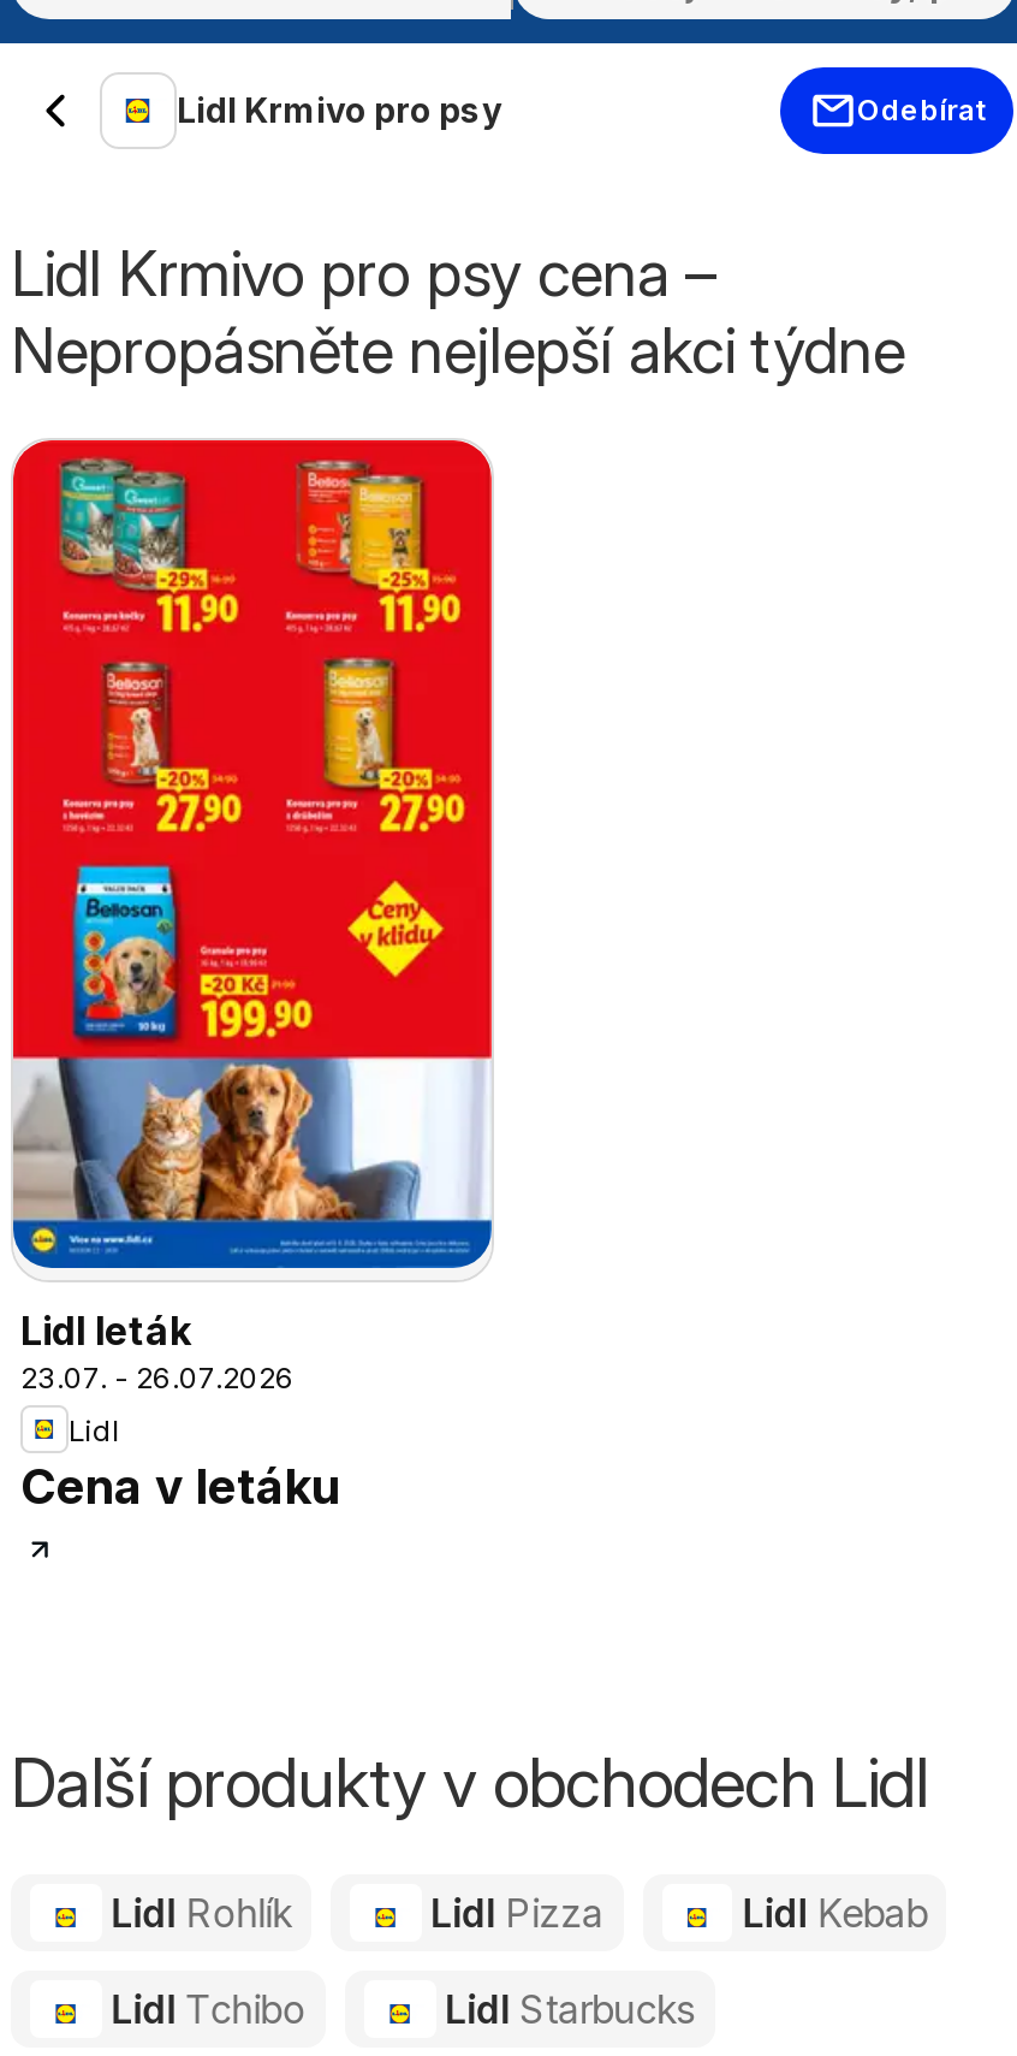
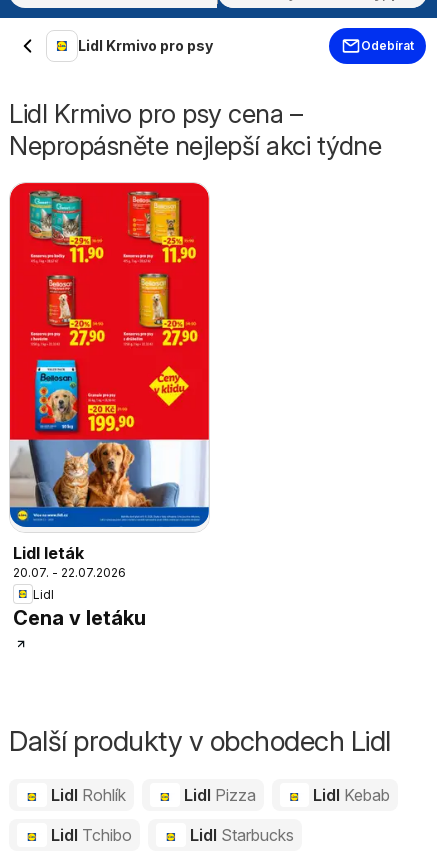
- 23.07. - 26.07.2026
+ 20.07. - 22.07.2026
